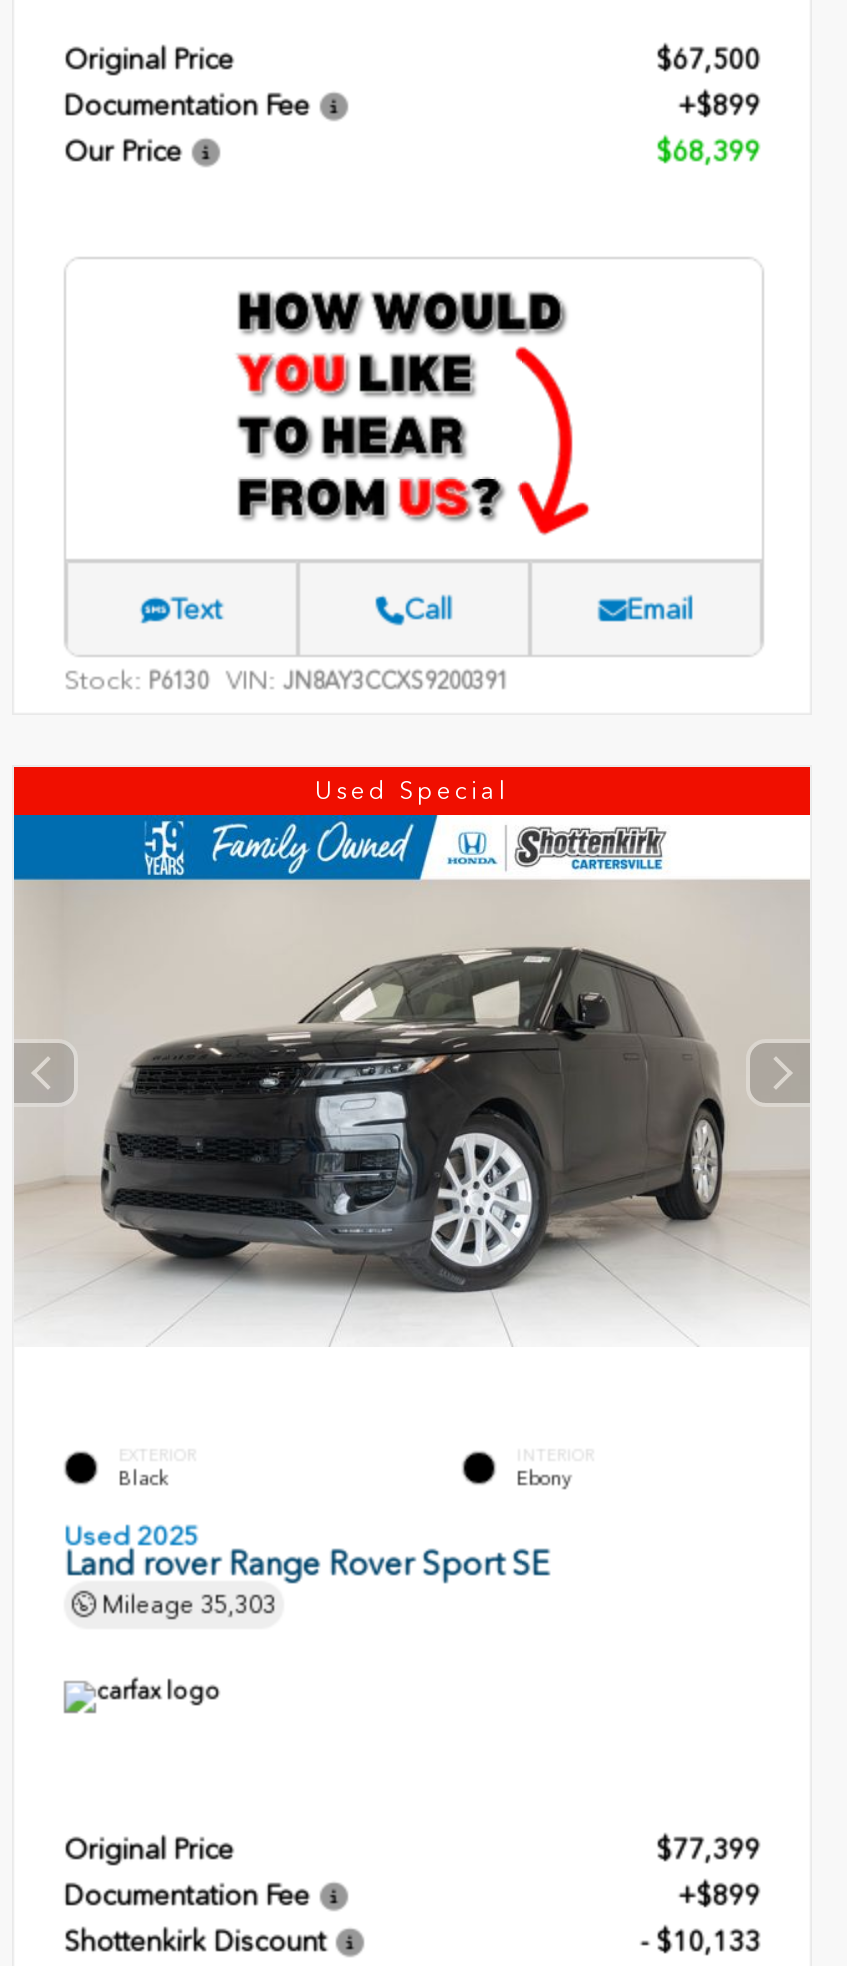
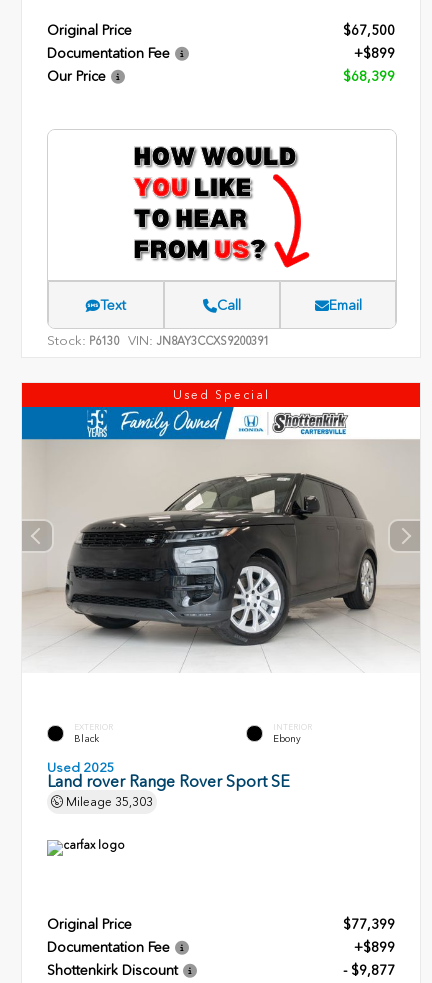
- - $10,133
+ - $9,877
